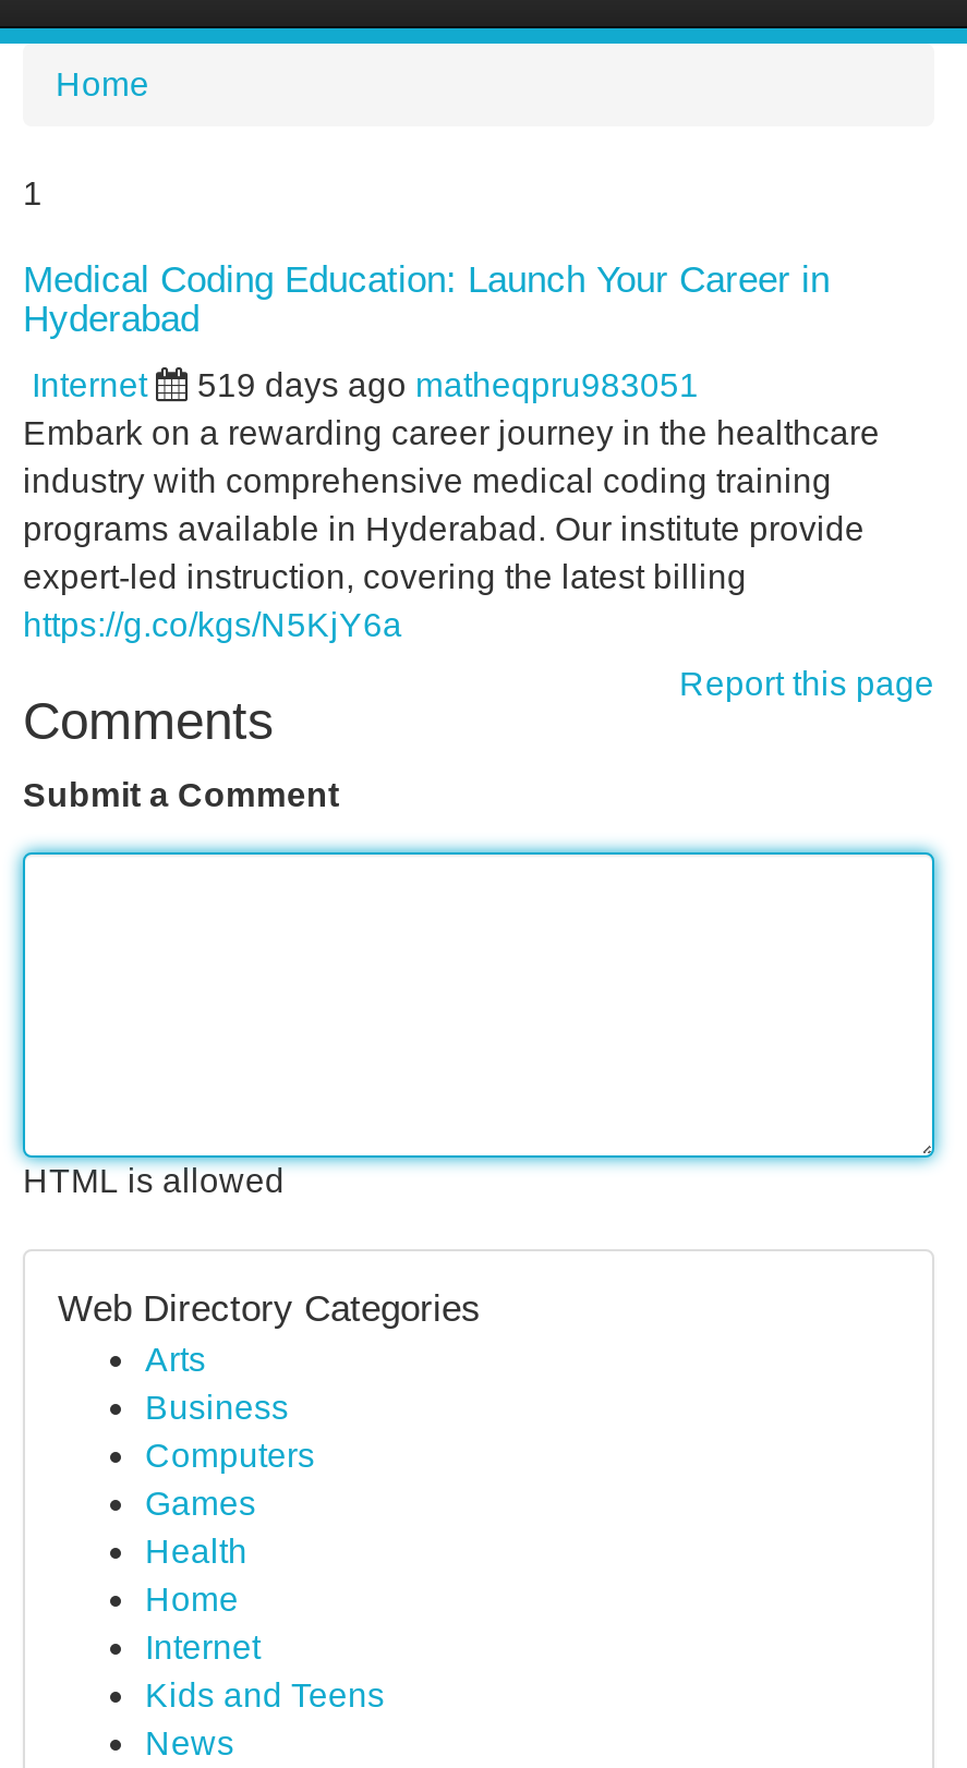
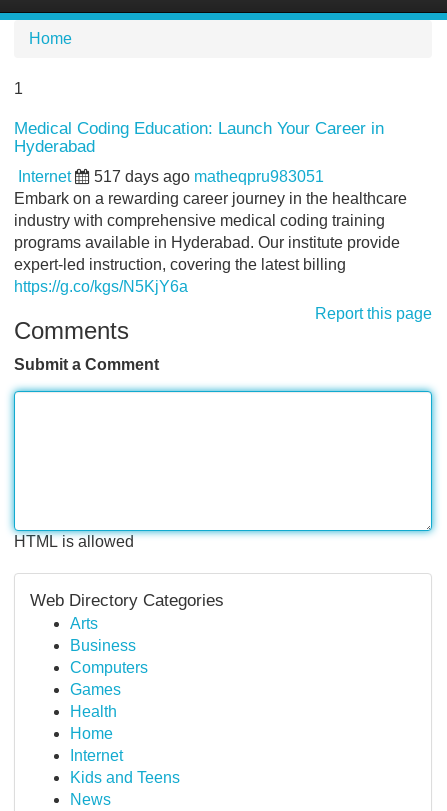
- 519 days ago matheqpru983051
+ 517 days ago matheqpru983051
